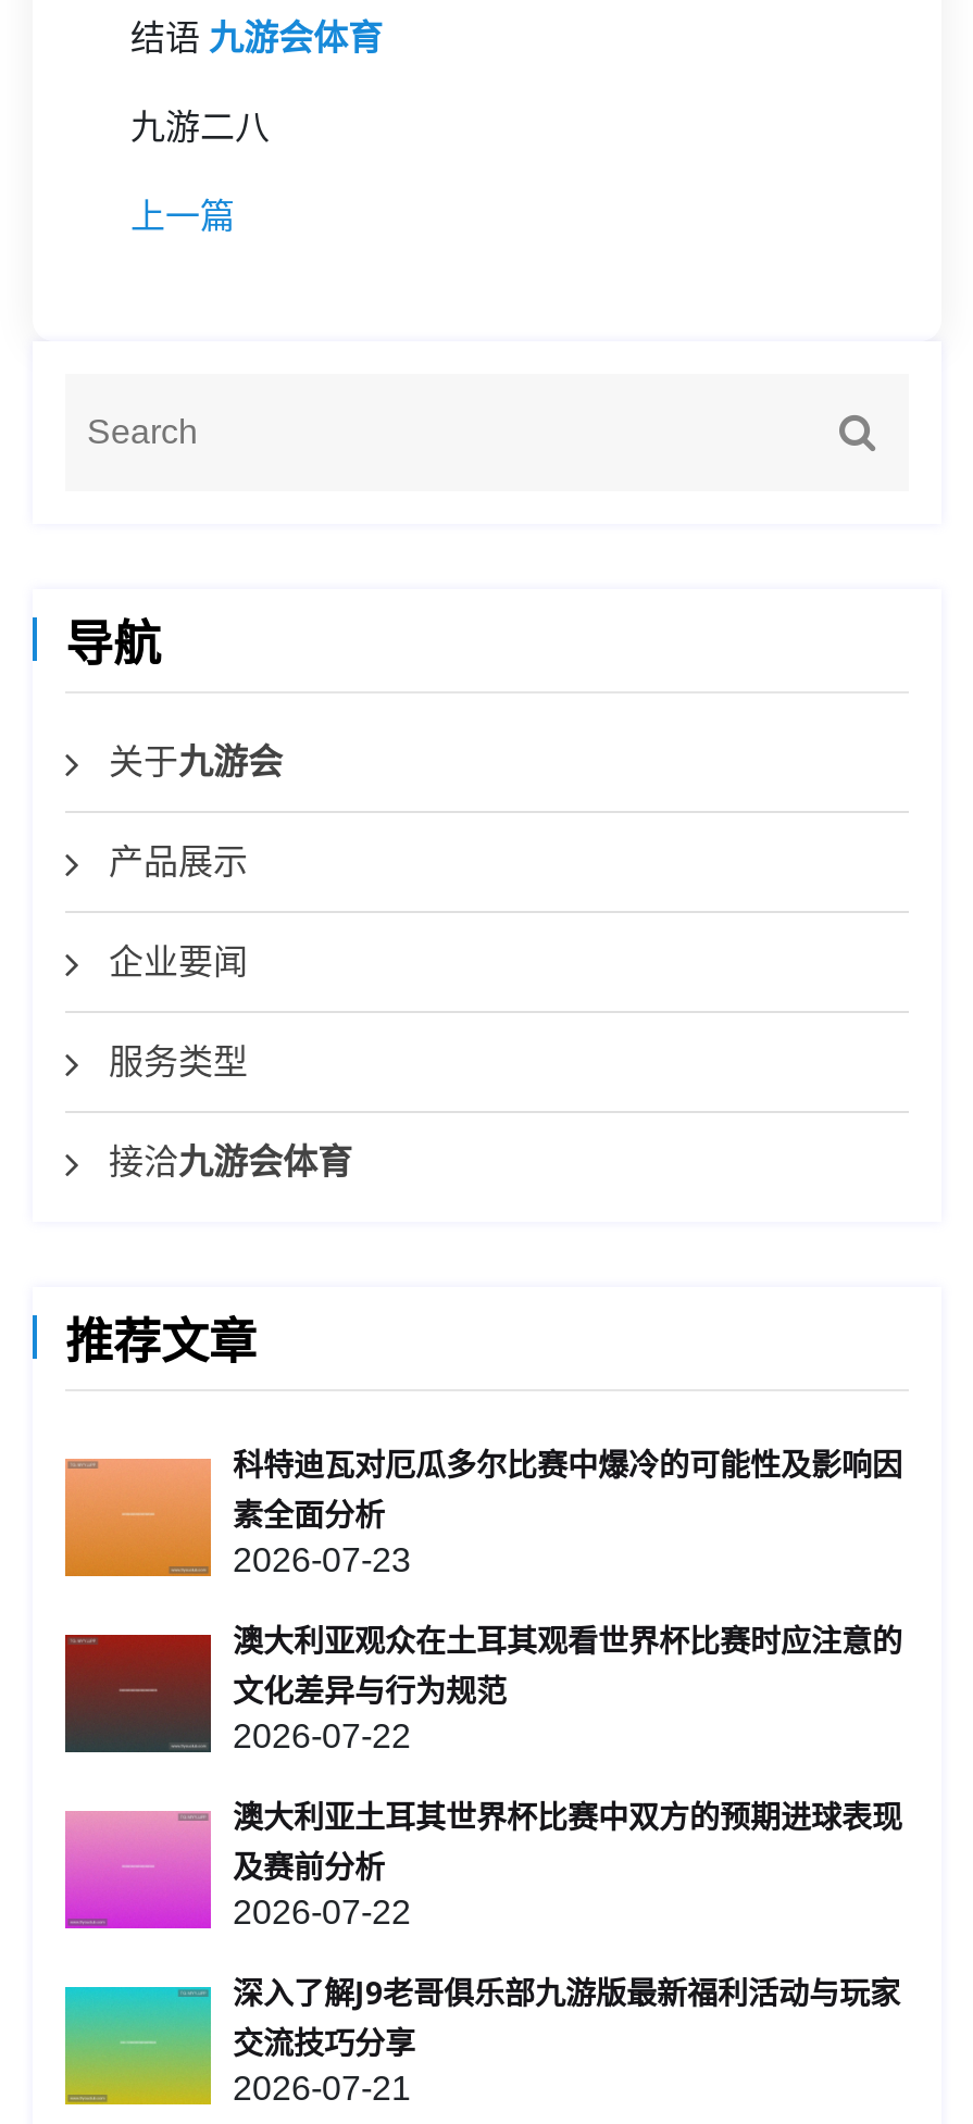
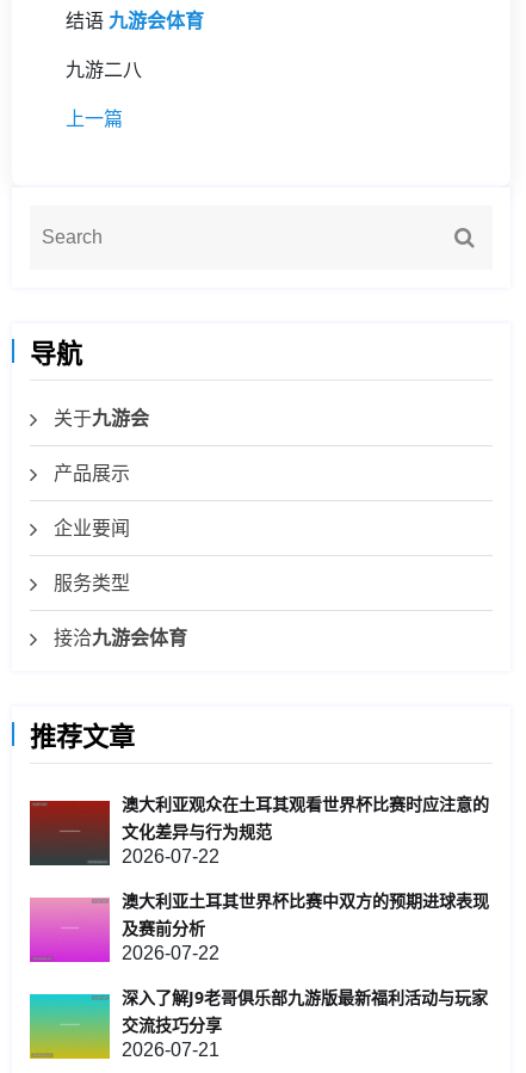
- [image]
- 科特迪瓦对厄瓜多尔比赛中爆冷的可能性及影响因
- 素全面分析
- 2026-07-23
